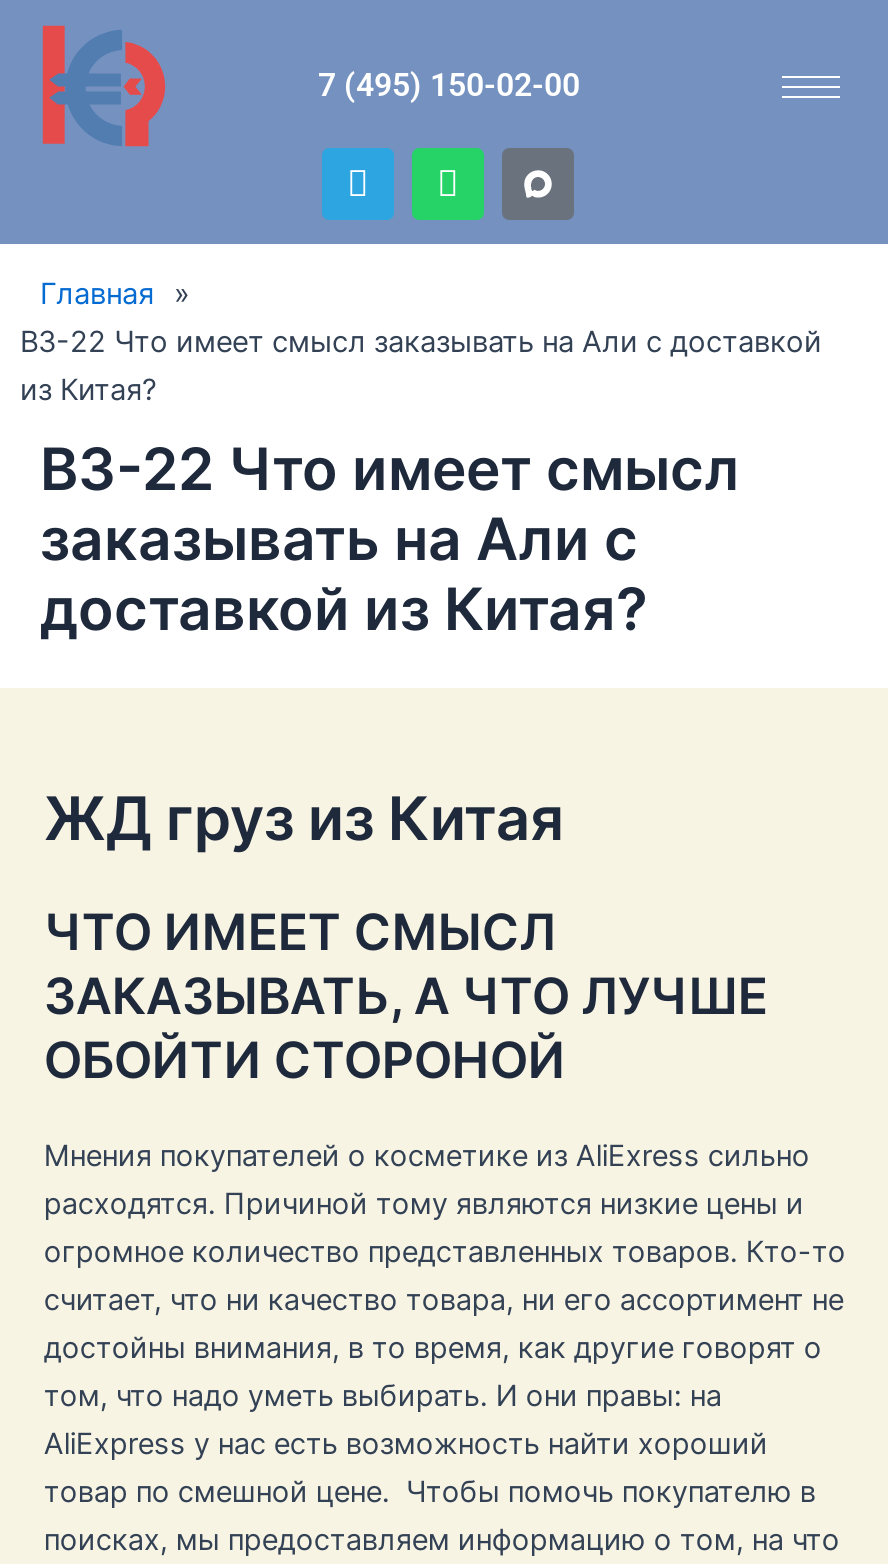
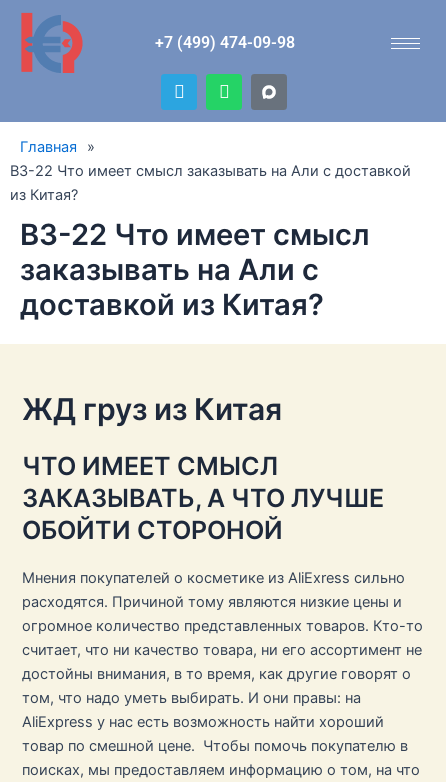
- 7 (495) 150-02-00
+ +7 (499) 474-09-98
